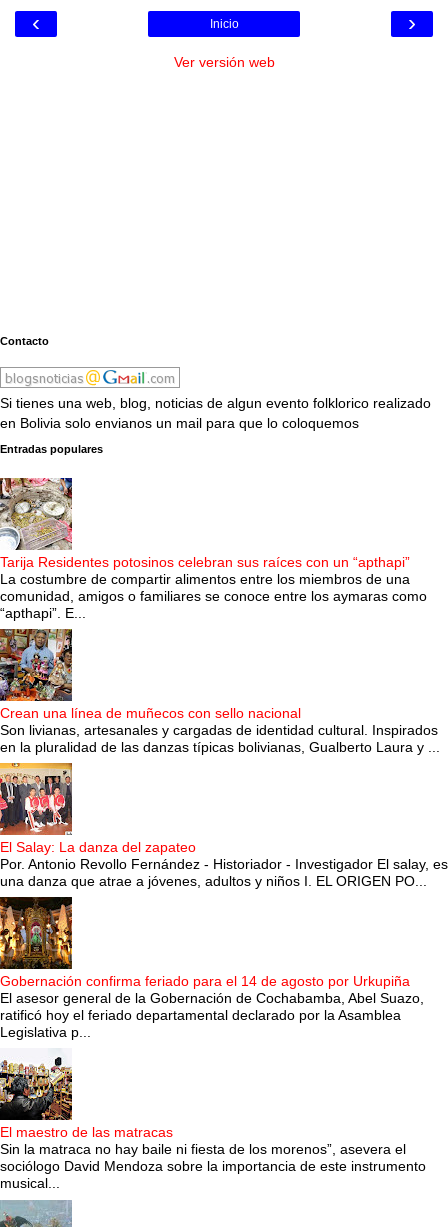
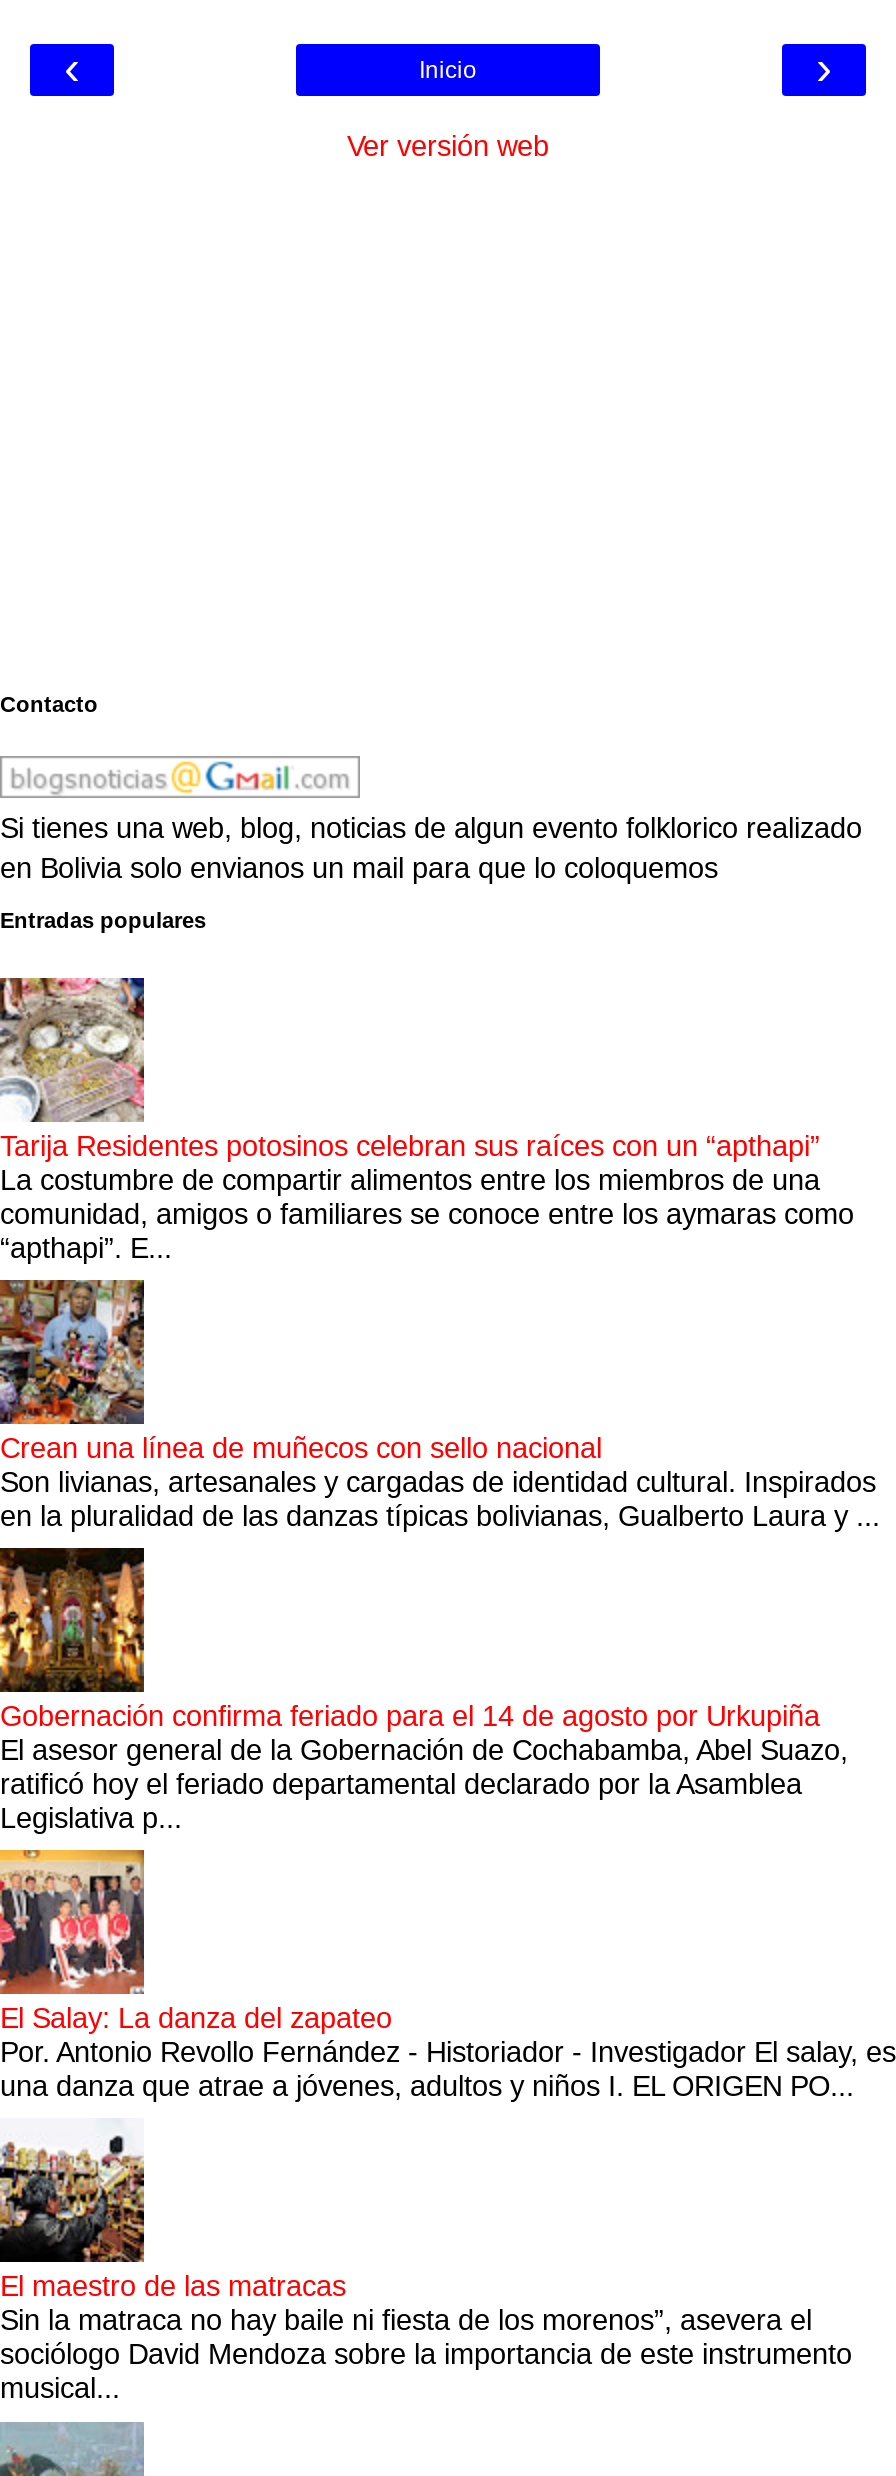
moved down: [image] | El Salay: La danza del zapateo | Por. Antonio Revollo Fernández - Historiador - Investigador El salay, es | una danza que atrae a jóvenes, adultos y niños I. EL ORIGEN PO...

moved up: [image] | Gobernación confirma feriado para el 14 de agosto por Urkupiña | El asesor general de la Gobernación de Cochabamba, Abel Suazo, | ratificó hoy el feriado departamental declarado por la Asamblea | Legislativa p...
